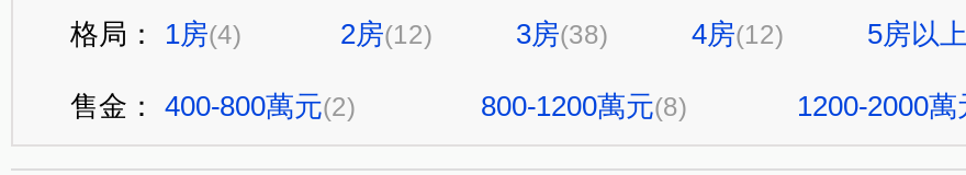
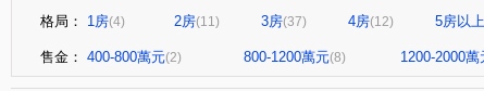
- 2房(12)
+ 2房(11)

- 3房(38)
+ 3房(37)
